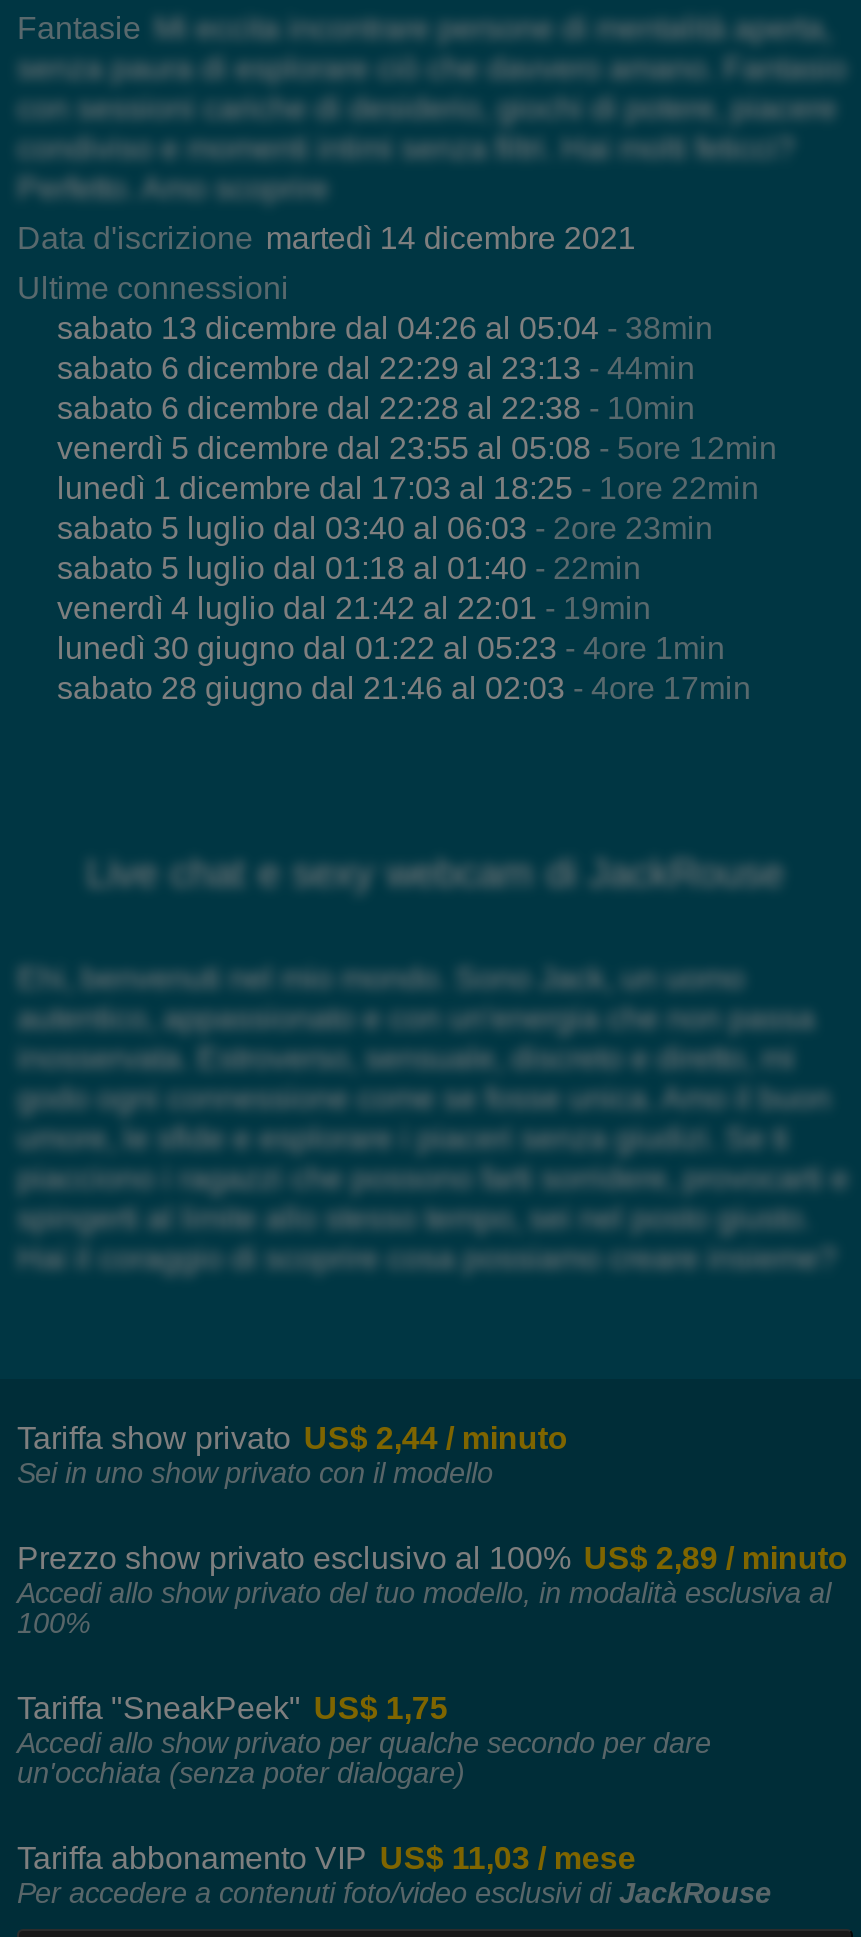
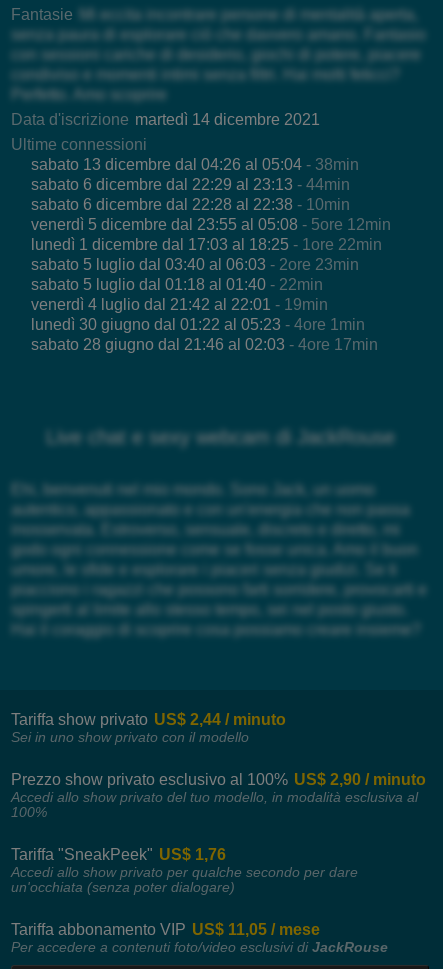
- Prezzo show privato esclusivo al 100% US$ 2,89 / minuto
+ Prezzo show privato esclusivo al 100% US$ 2,90 / minuto

- Tariffa "SneakPeek" US$ 1,75
+ Tariffa "SneakPeek" US$ 1,76

- Tariffa abbonamento VIP US$ 11,03 / mese
+ Tariffa abbonamento VIP US$ 11,05 / mese
